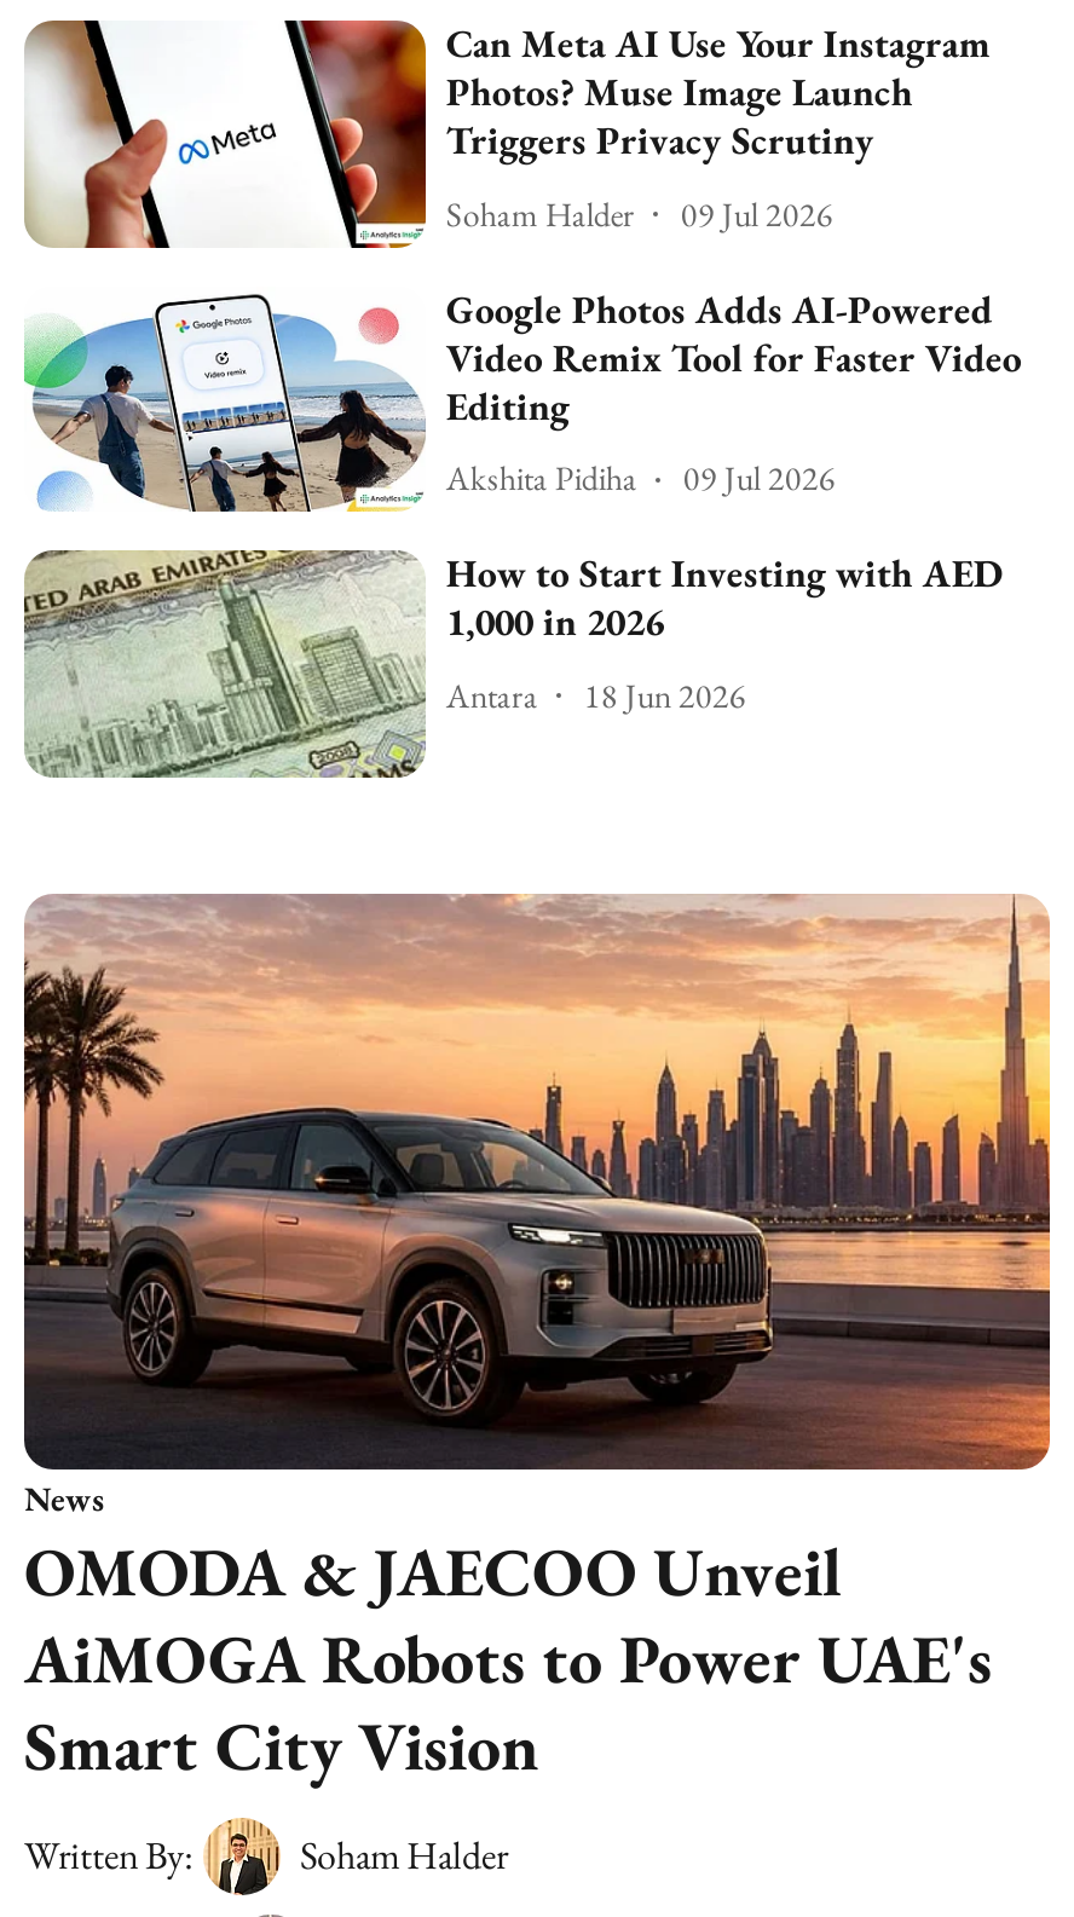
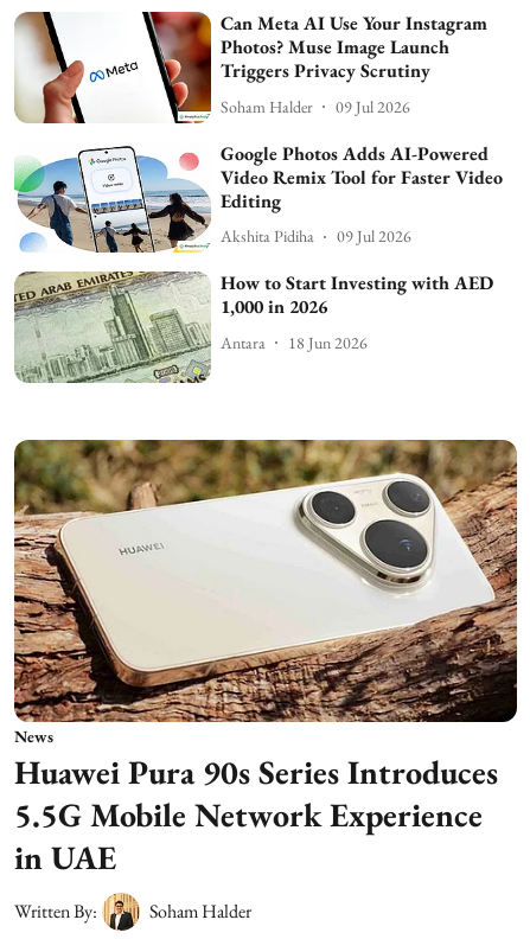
- [image]
- OMODA & JAECOO Unveil
- AiMOGA Robots to Power UAE's
- Smart City Vision
+ [image]
+ Huawei Pura 90s Series Introduces
+ 5.5G Mobile Network Experience
+ in UAE
